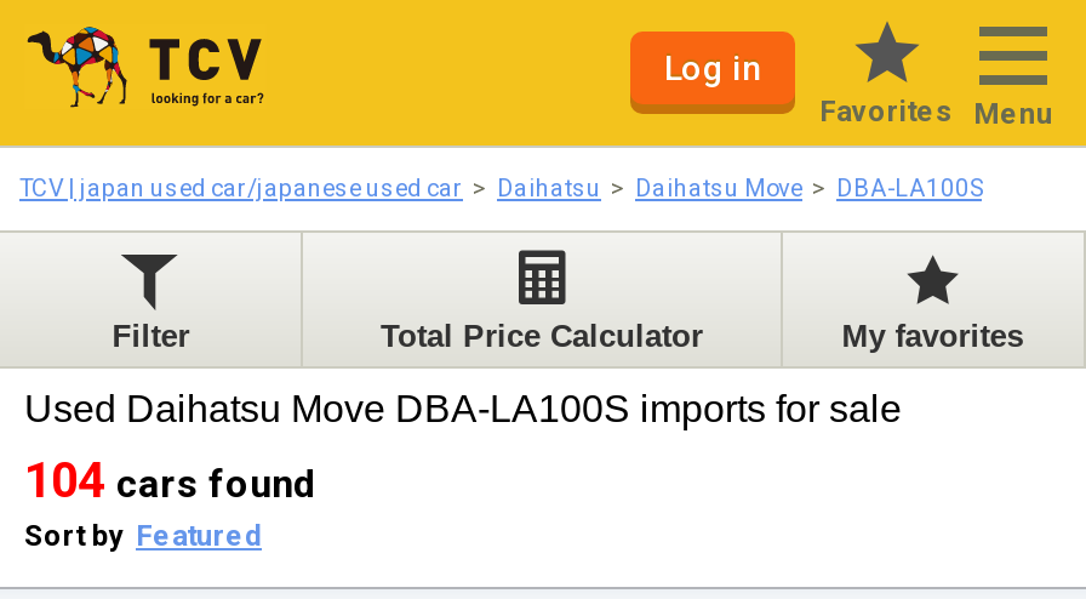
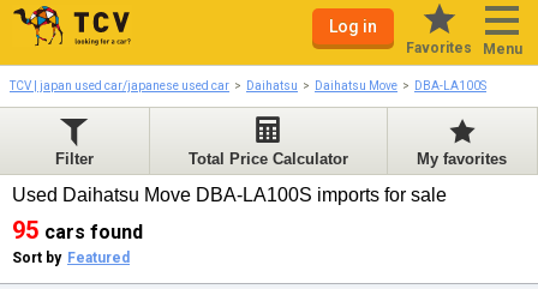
- 104 cars found
+ 95 cars found
